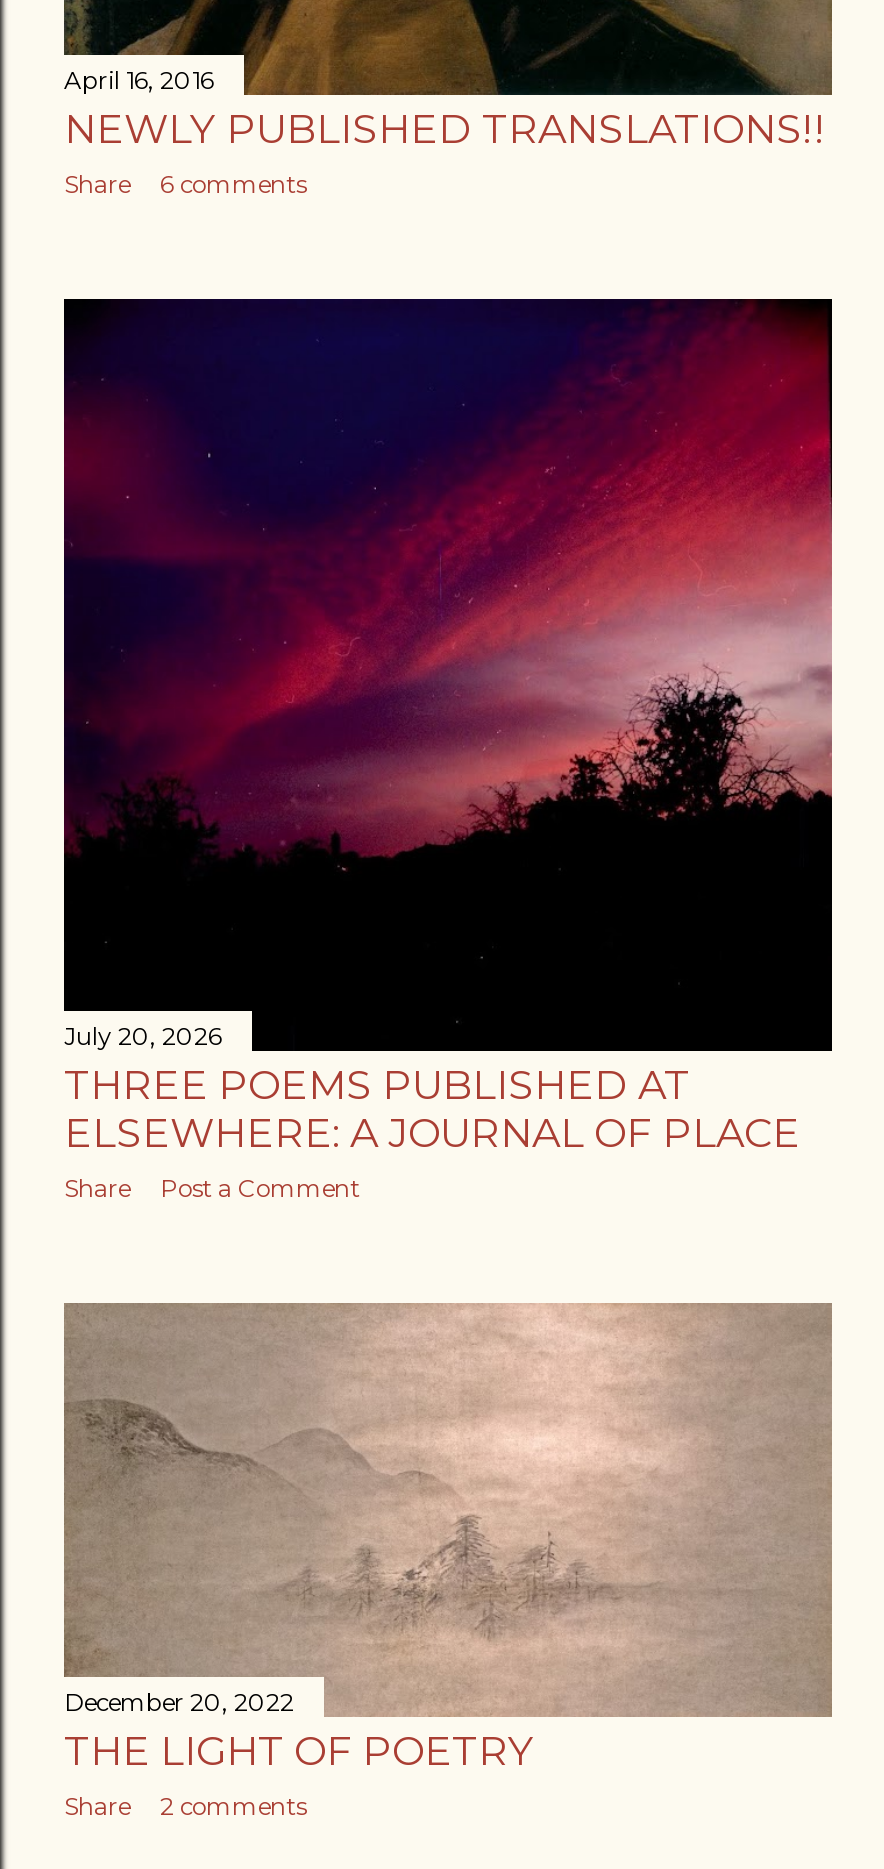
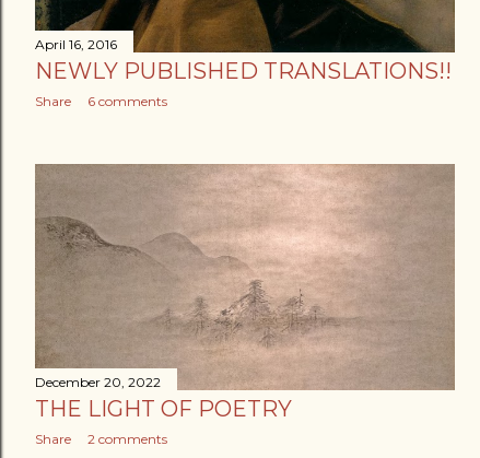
- [image]
- July 20, 2026
- THREE POEMS PUBLISHED AT
- ELSEWHERE: A JOURNAL OF PLACE
- Share
- Post a Comment
